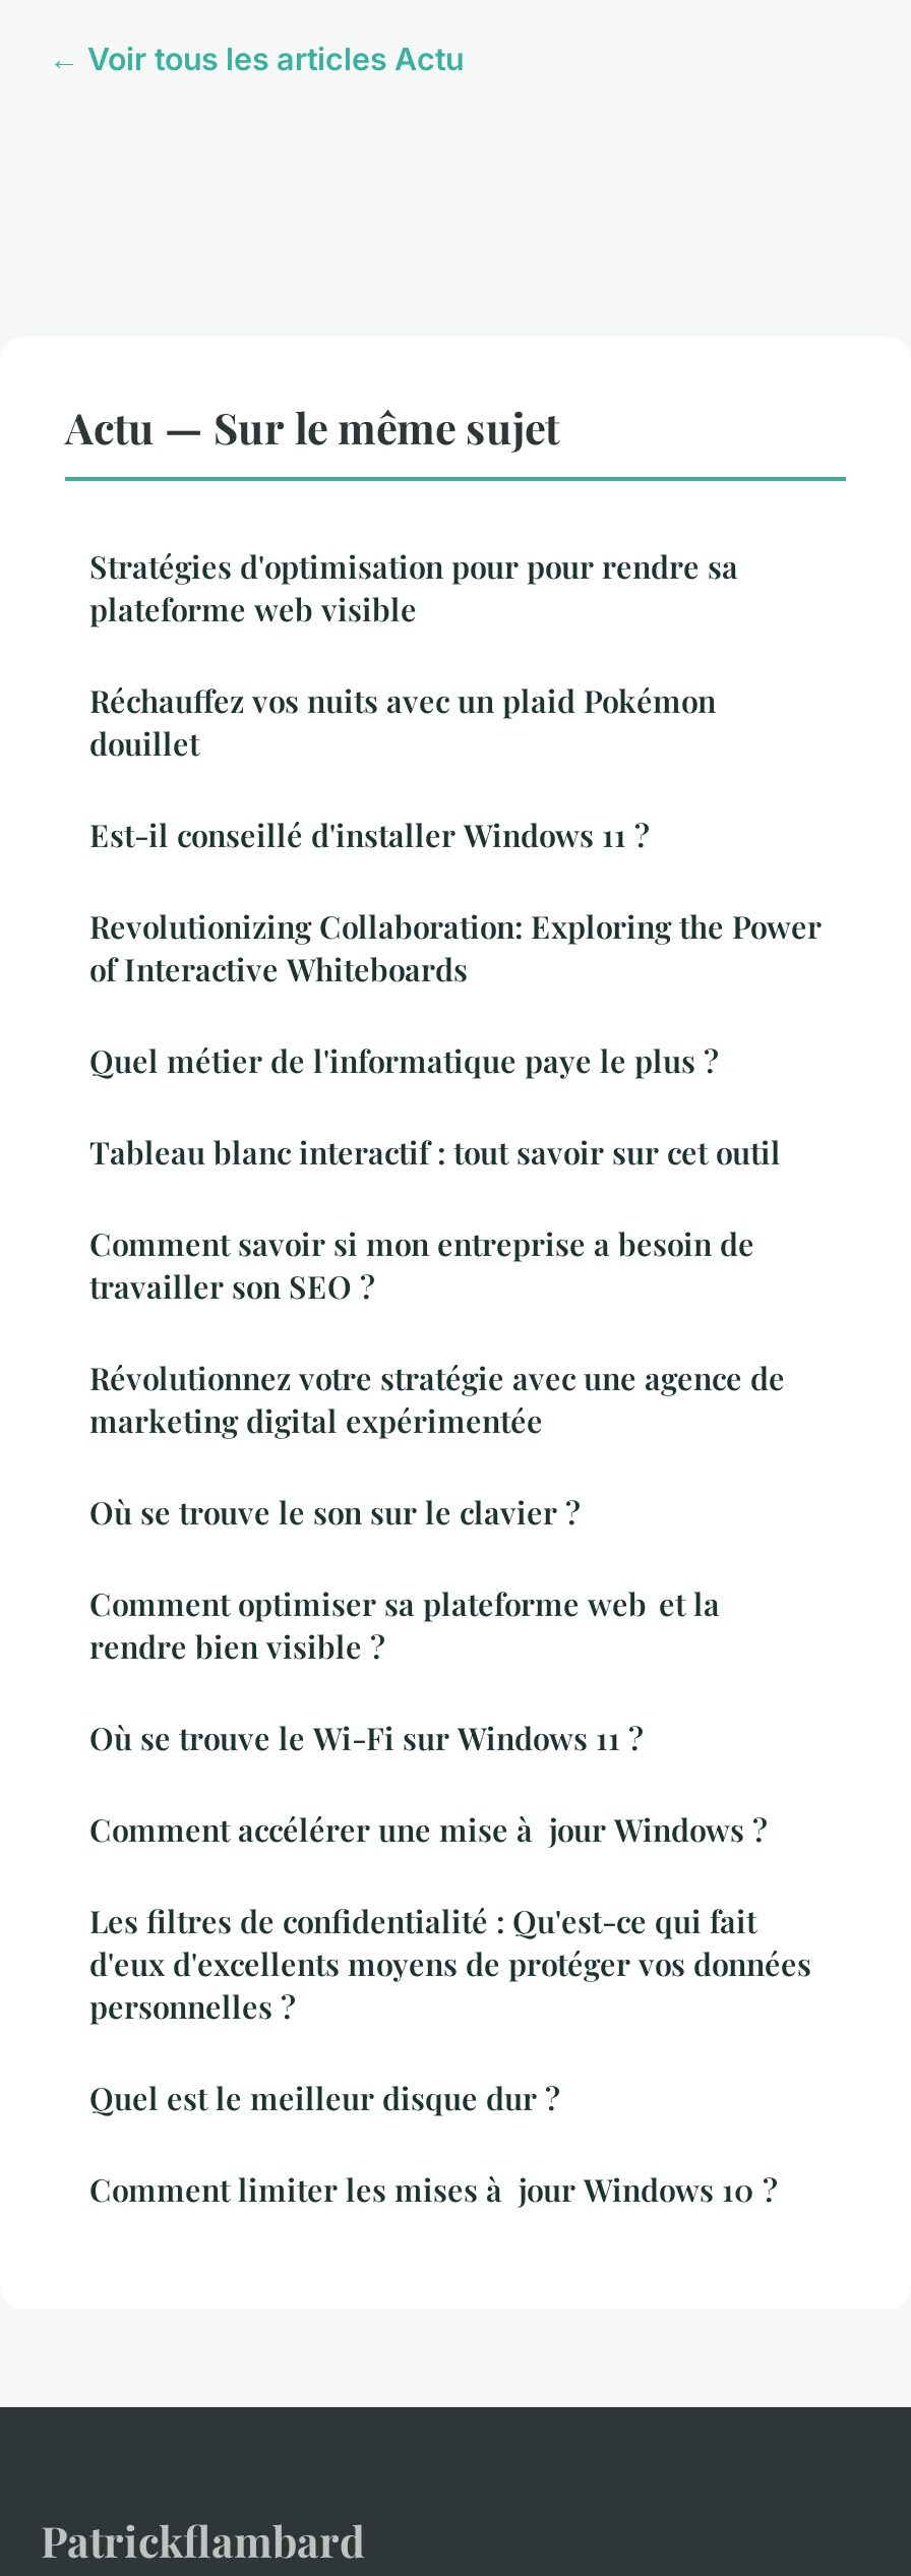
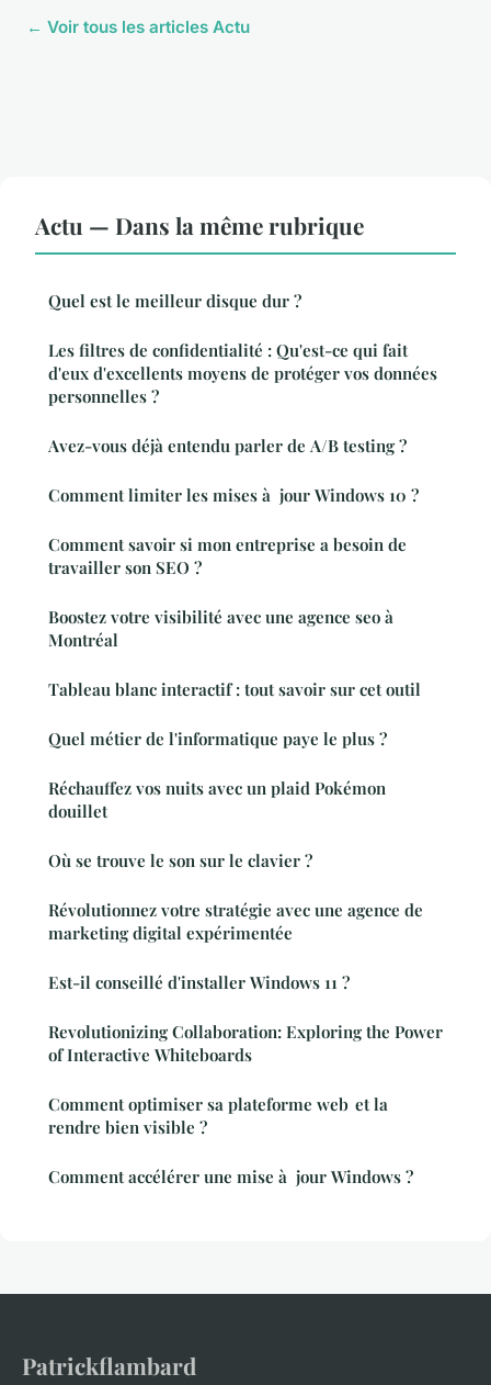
- Actu — Sur le même sujet
- Stratégies d'optimisation pour pour rendre sa
- plateforme web visible
- Où se trouve le Wi-Fi sur Windows 11 ?
+ Actu — Dans la même rubrique

moved down: Tableau blanc interactif : tout savoir sur cet outil | Quel métier de l'informatique paye le plus ? | Réchauffez vos nuits avec un plaid Pokémon | ... | rendre bien visible ? | Comment accélérer une mise à jour Windows ?

moved down: Comment savoir si mon entreprise a besoin de | travailler son SEO ?

moved up: Les filtres de confidentialité : Qu'est-ce qui fait | d'eux d'excellents moyens de protéger vos données | personnelles ?

+ Avez-vous déjà entendu parler de A/B testing ?

moved up: Quel est le meilleur disque dur ?

moved up: Comment limiter les mises à jour Windows 10 ?

+ Boostez votre visibilité avec une agence seo à
+ Montréal
